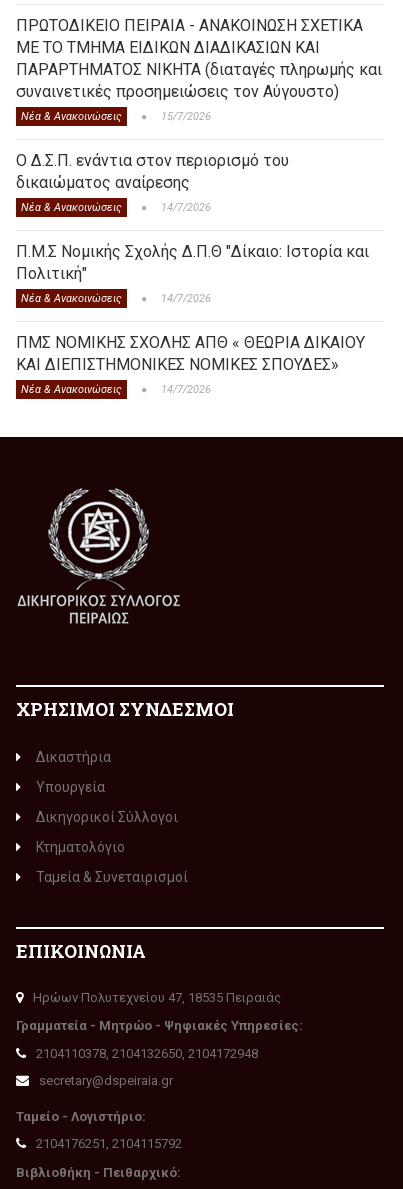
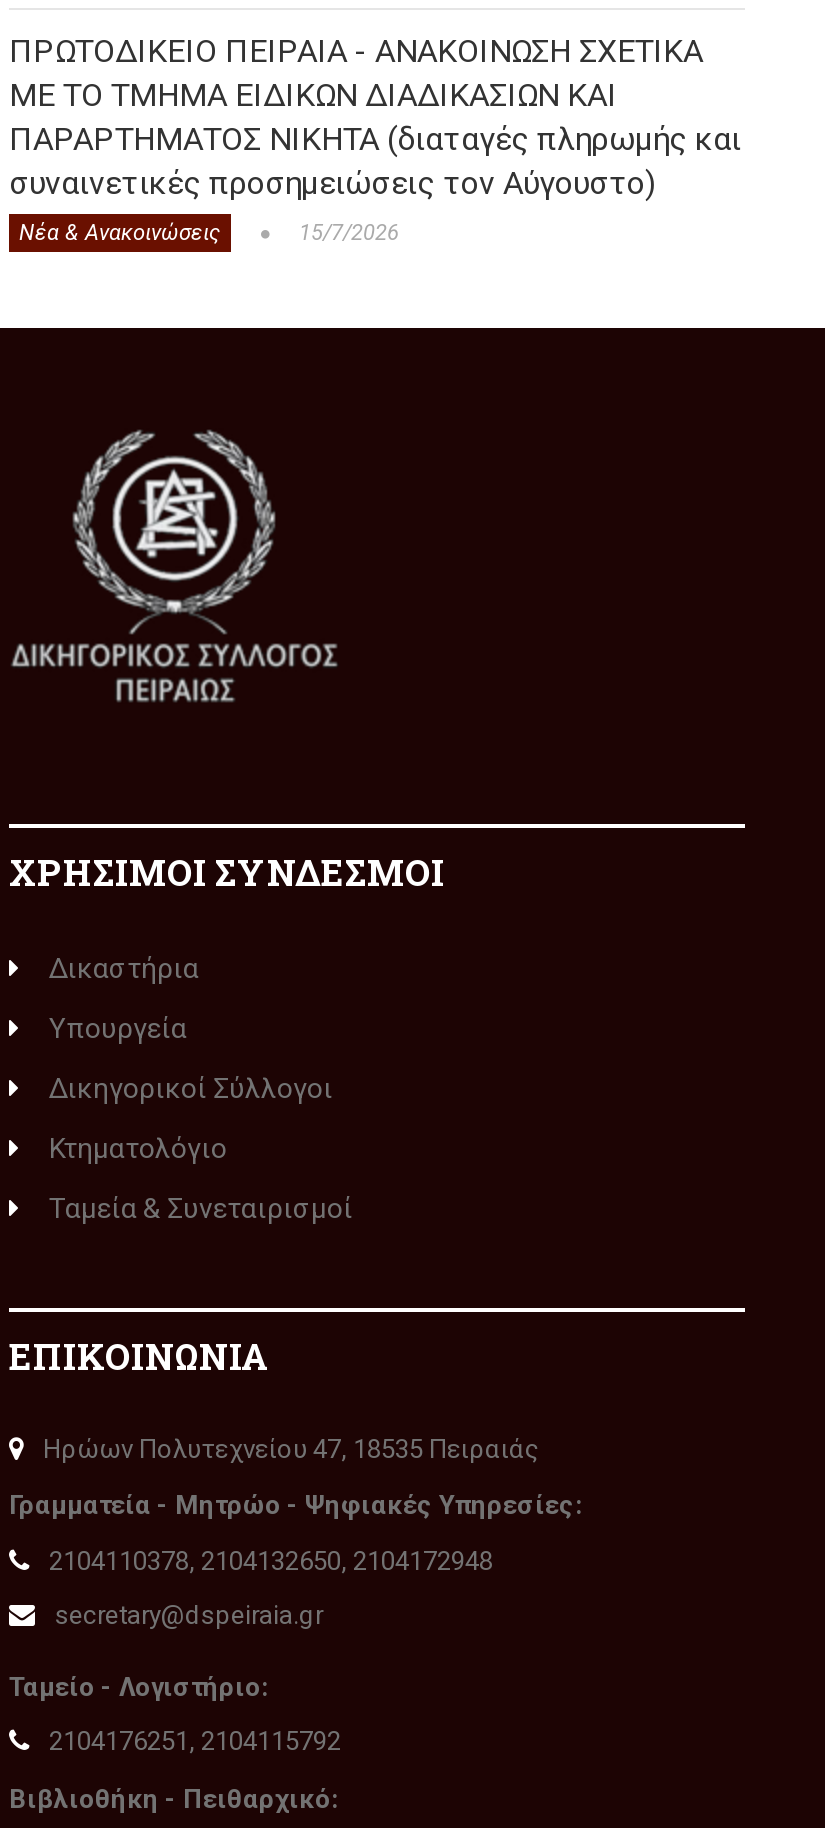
- Ο Δ.Σ.Π. ενάντια στον περιορισμό του
- δικαιώματος αναίρεσης
- Νέα & Ανακοινώσεις
- 14/7/2026
- Π.Μ.Σ Νομικής Σχολής Δ.Π.Θ "Δίκαιο: Ιστορία και
- Πολιτική"
- Νέα & Ανακοινώσεις
- 14/7/2026
- ΠΜΣ ΝΟΜΙΚΗΣ ΣΧΟΛΗΣ ΑΠΘ « ΘΕΩΡΙΑ ΔΙΚΑΙΟΥ
- ΚΑΙ ΔΙΕΠΙΣΤΗΜΟΝΙΚΕΣ ΝΟΜΙΚΕΣ ΣΠΟΥΔΕΣ»
- Νέα & Ανακοινώσεις
- 14/7/2026
